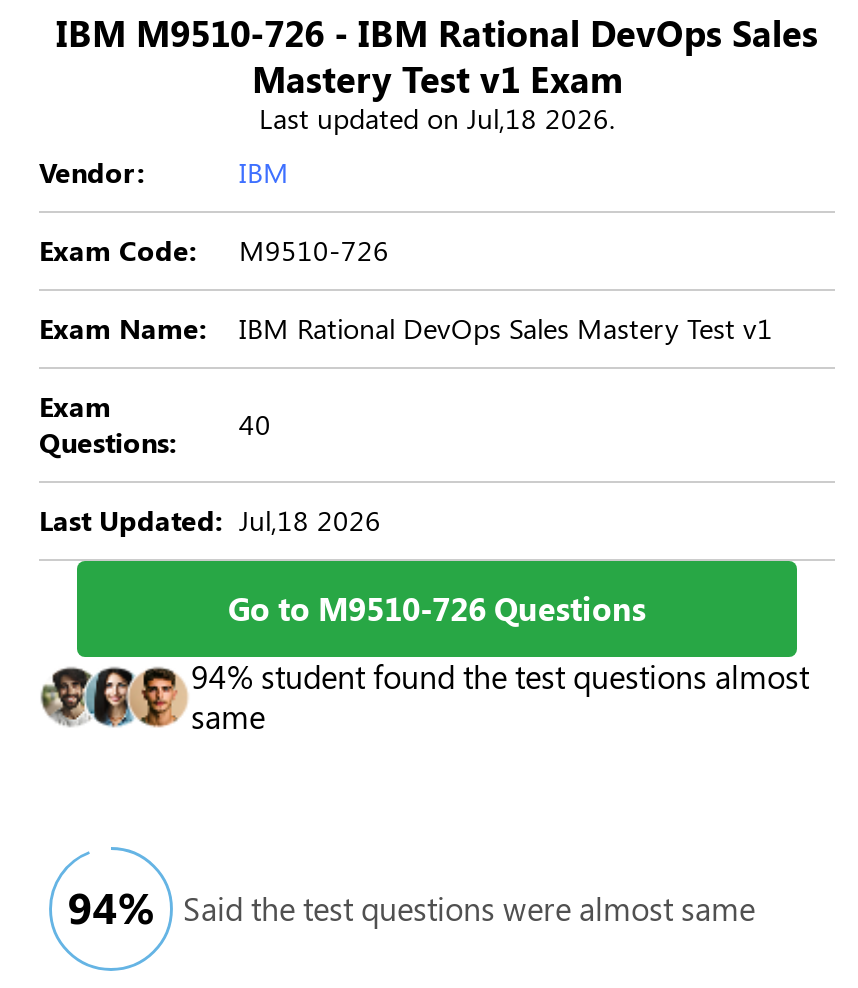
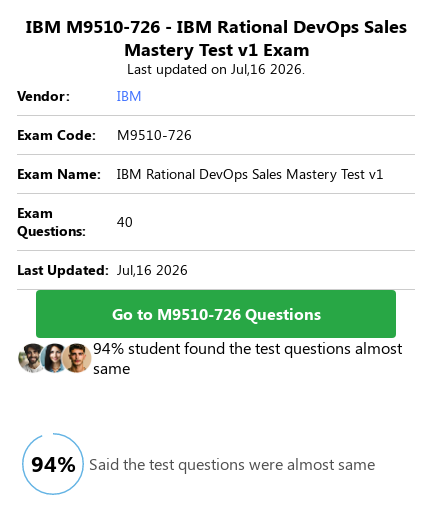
- Last updated on Jul,18 2026.
+ Last updated on Jul,16 2026.

- Last Updated: Jul,18 2026
+ Last Updated: Jul,16 2026
